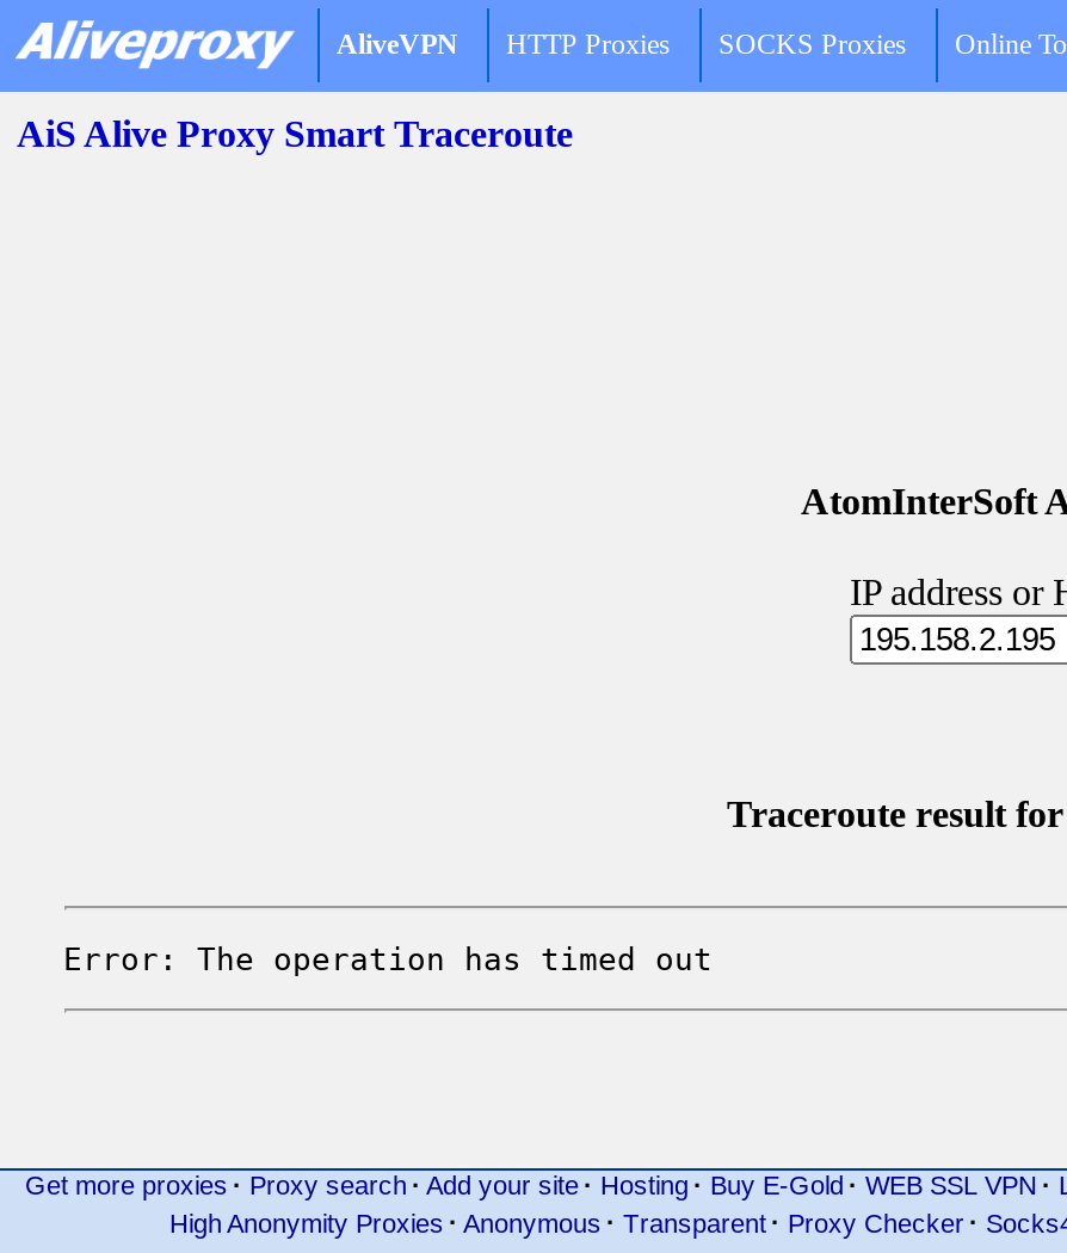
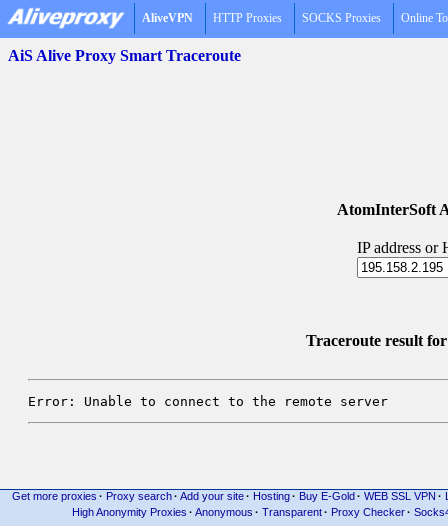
- Error: The operation has timed out
+ Error: Unable to connect to the remote server
